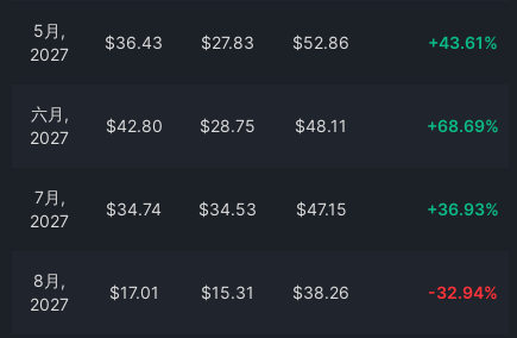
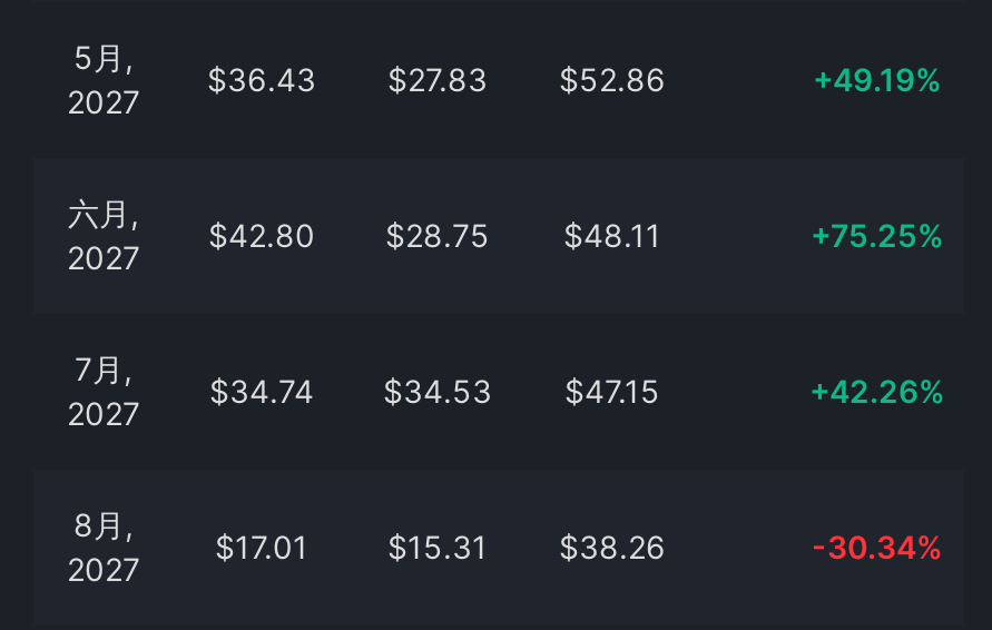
- +43.61%
+ +49.19%

- +68.69%
+ +75.25%

- +36.93%
+ +42.26%

- -32.94%
+ -30.34%
